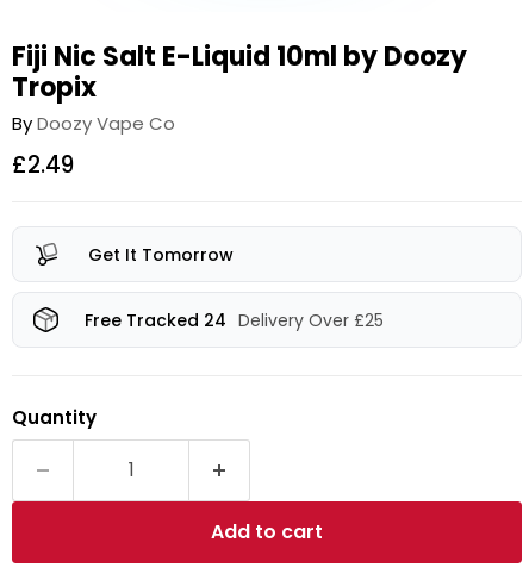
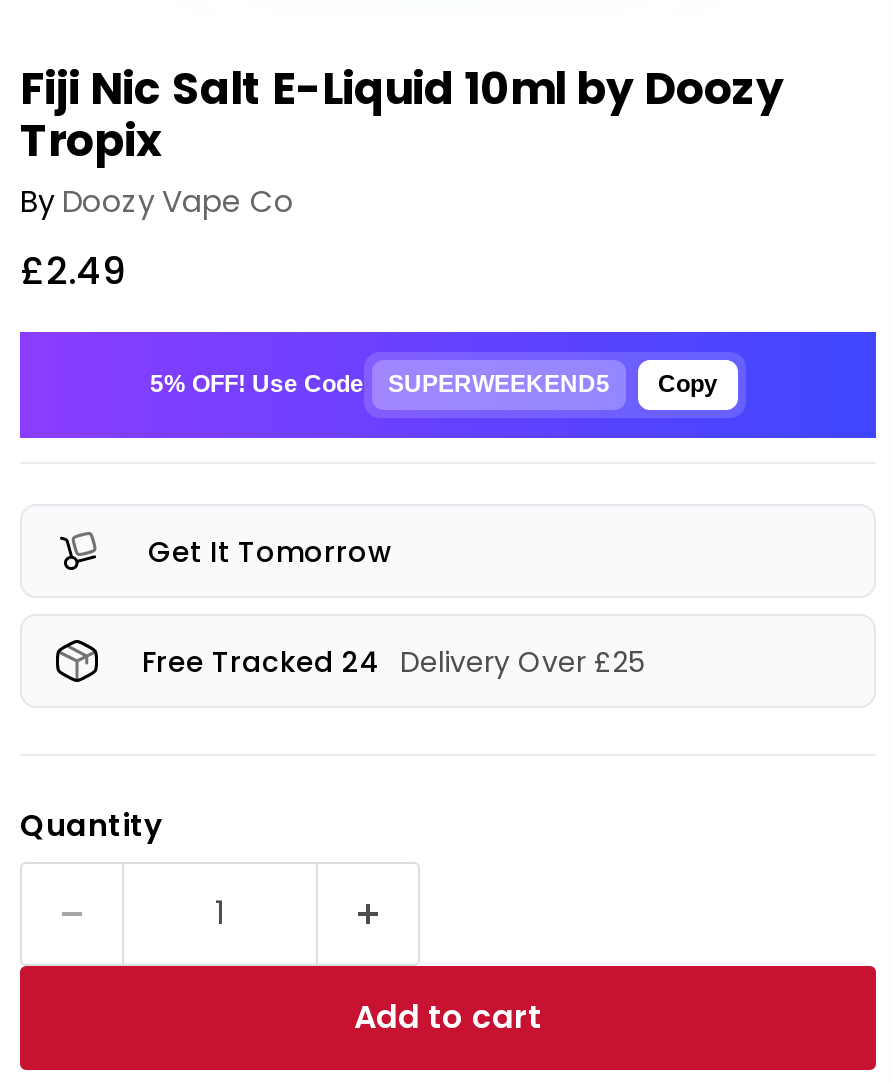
+ [image]
+ 5% OFF! Use Code
+ SUPERWEEKEND5
+ Copy
